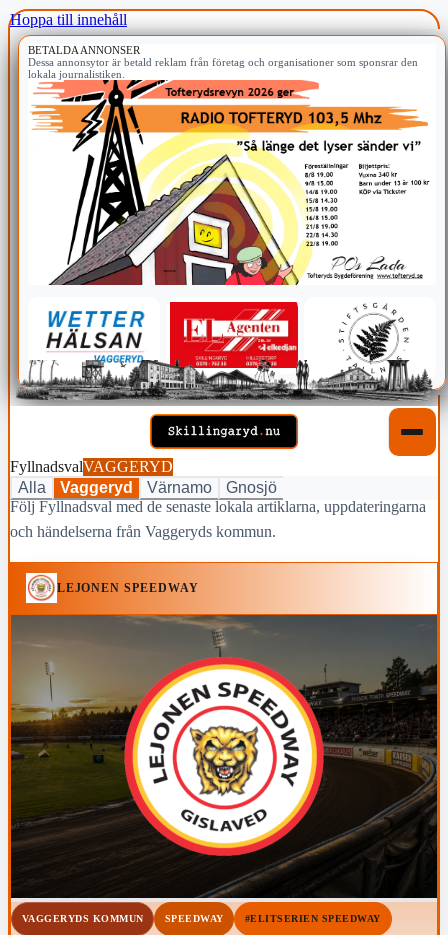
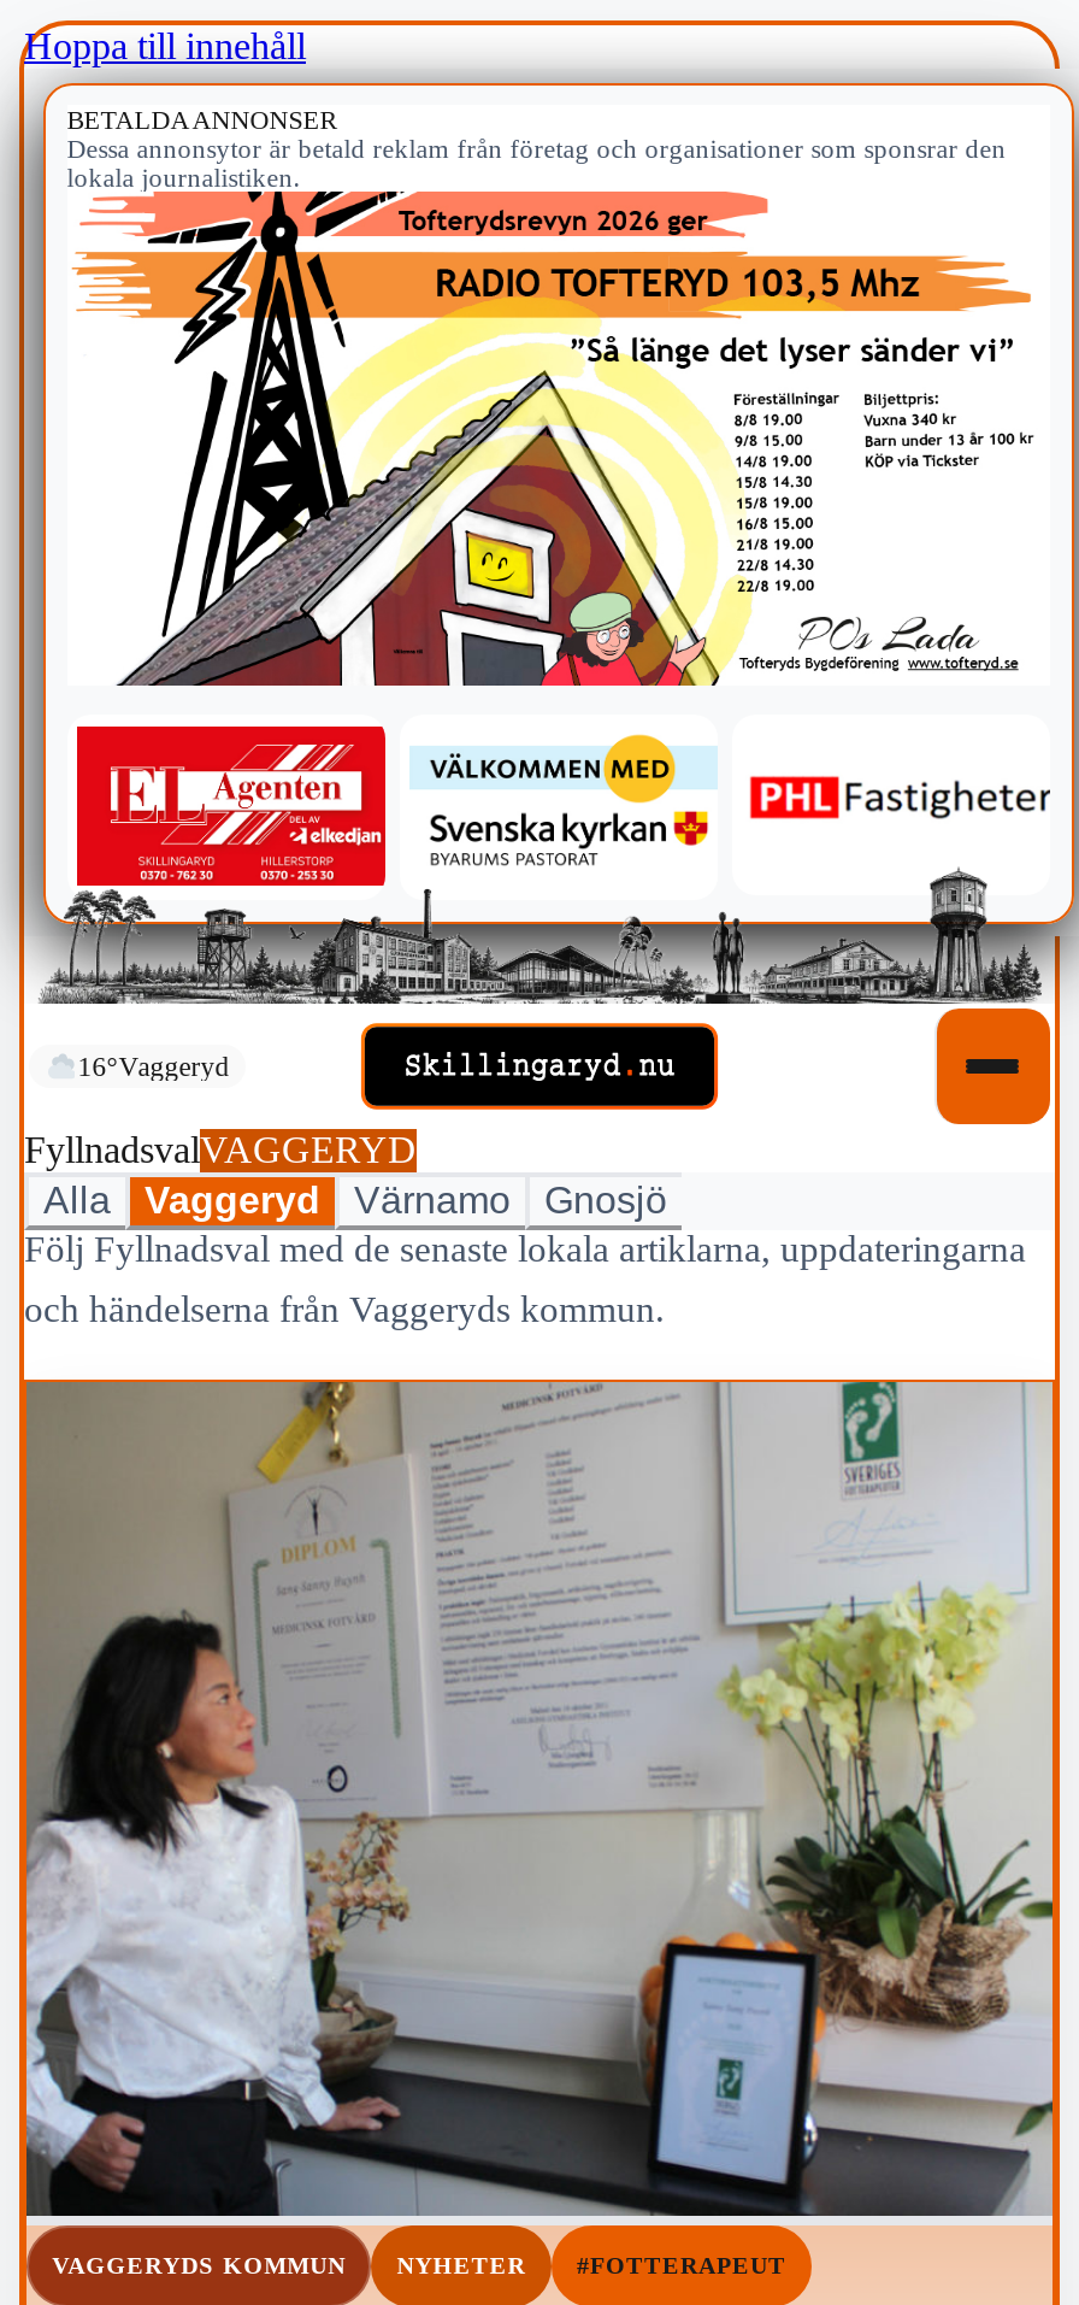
+ 16°Vaggeryd

- [image]
+ [image]

- [image]
- SPEEDWAY
- #ELITSERIEN SPEEDWAY
+ [image]
+ NYHETER
+ #FOTTERAPEUT

- LEJONEN SPEEDWAY
